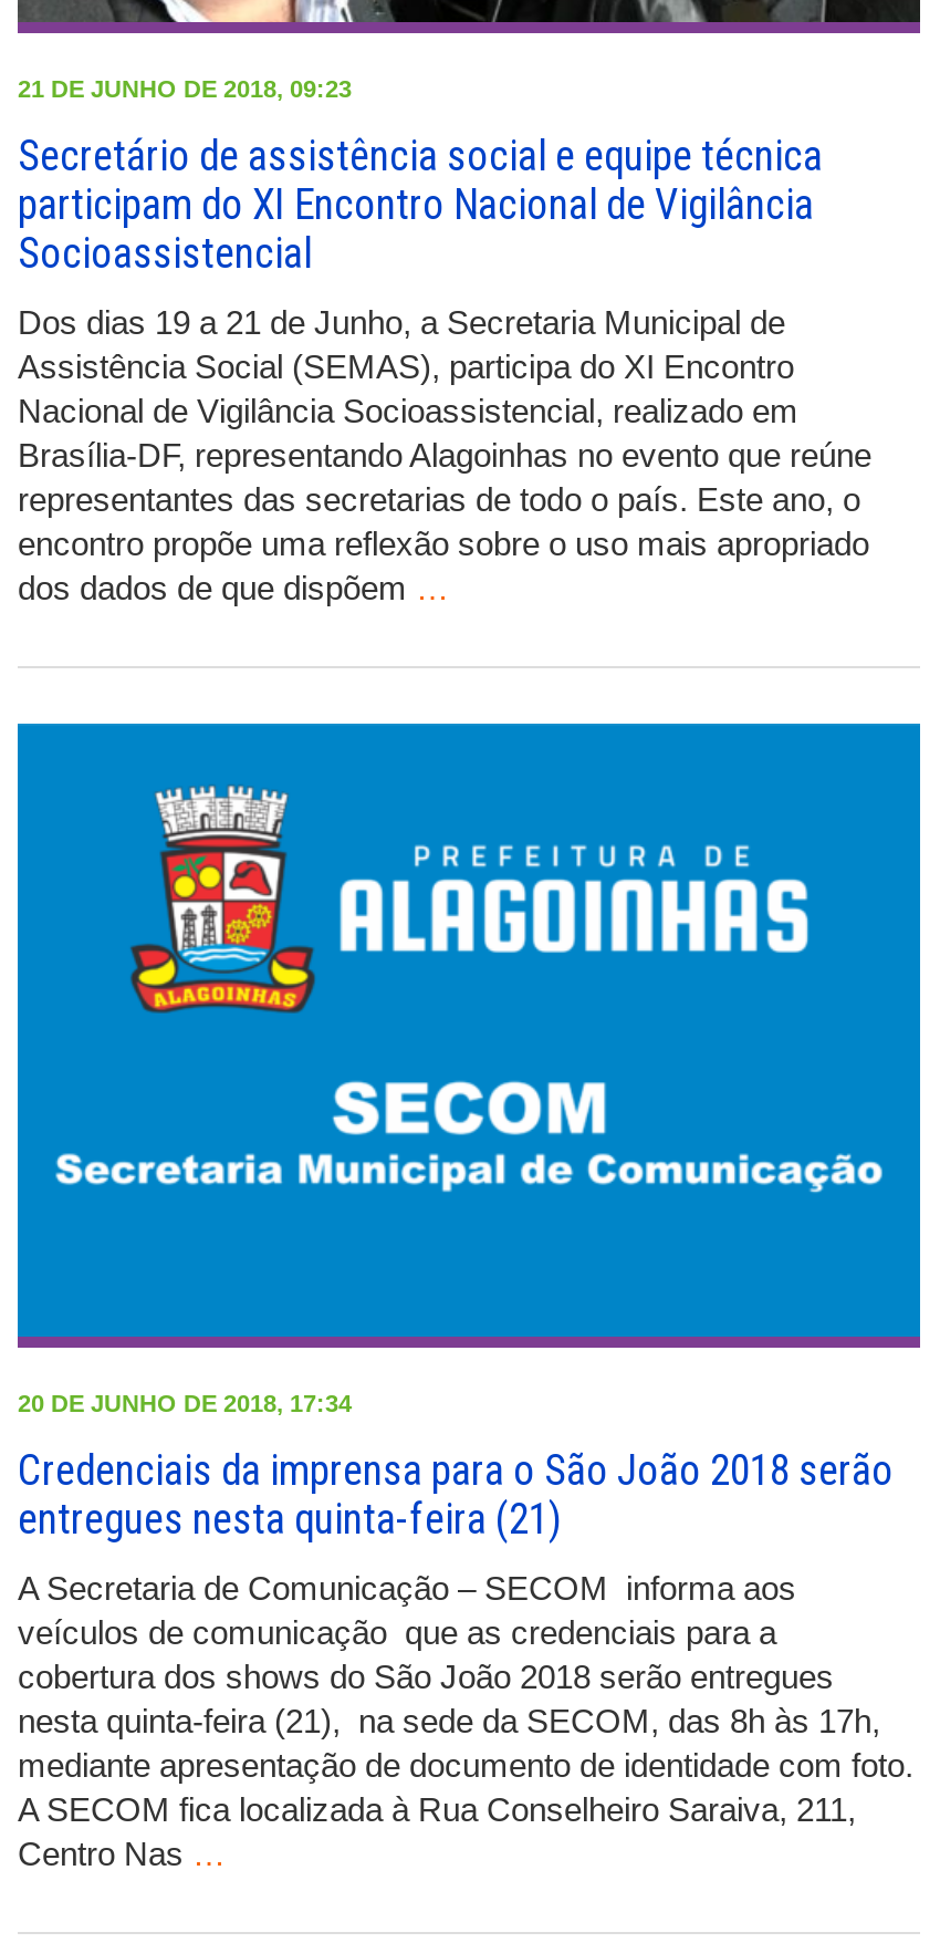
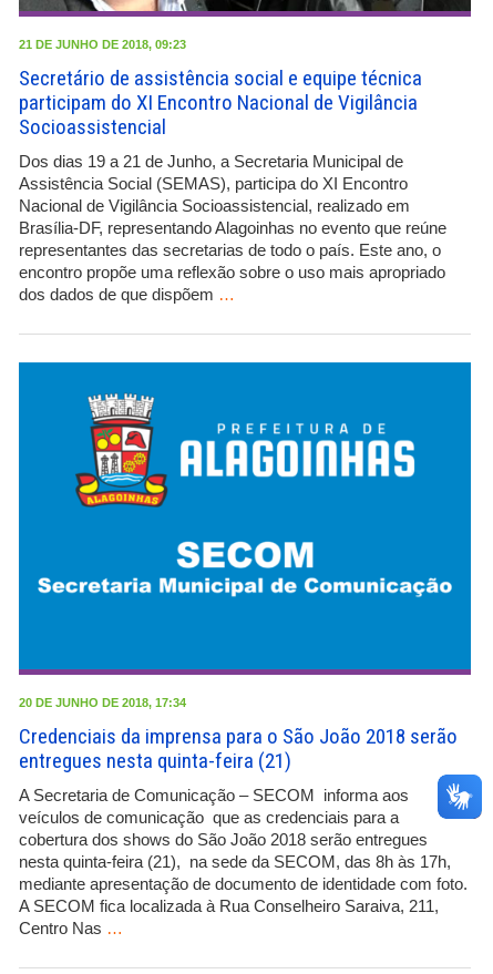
+ [image]
